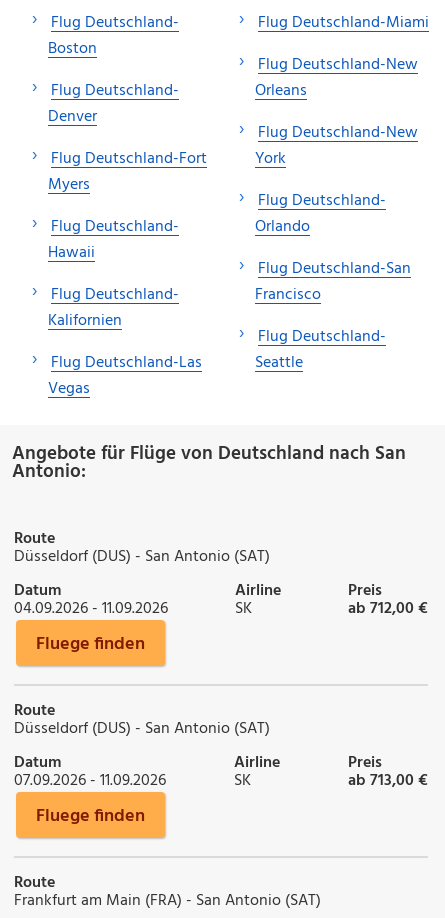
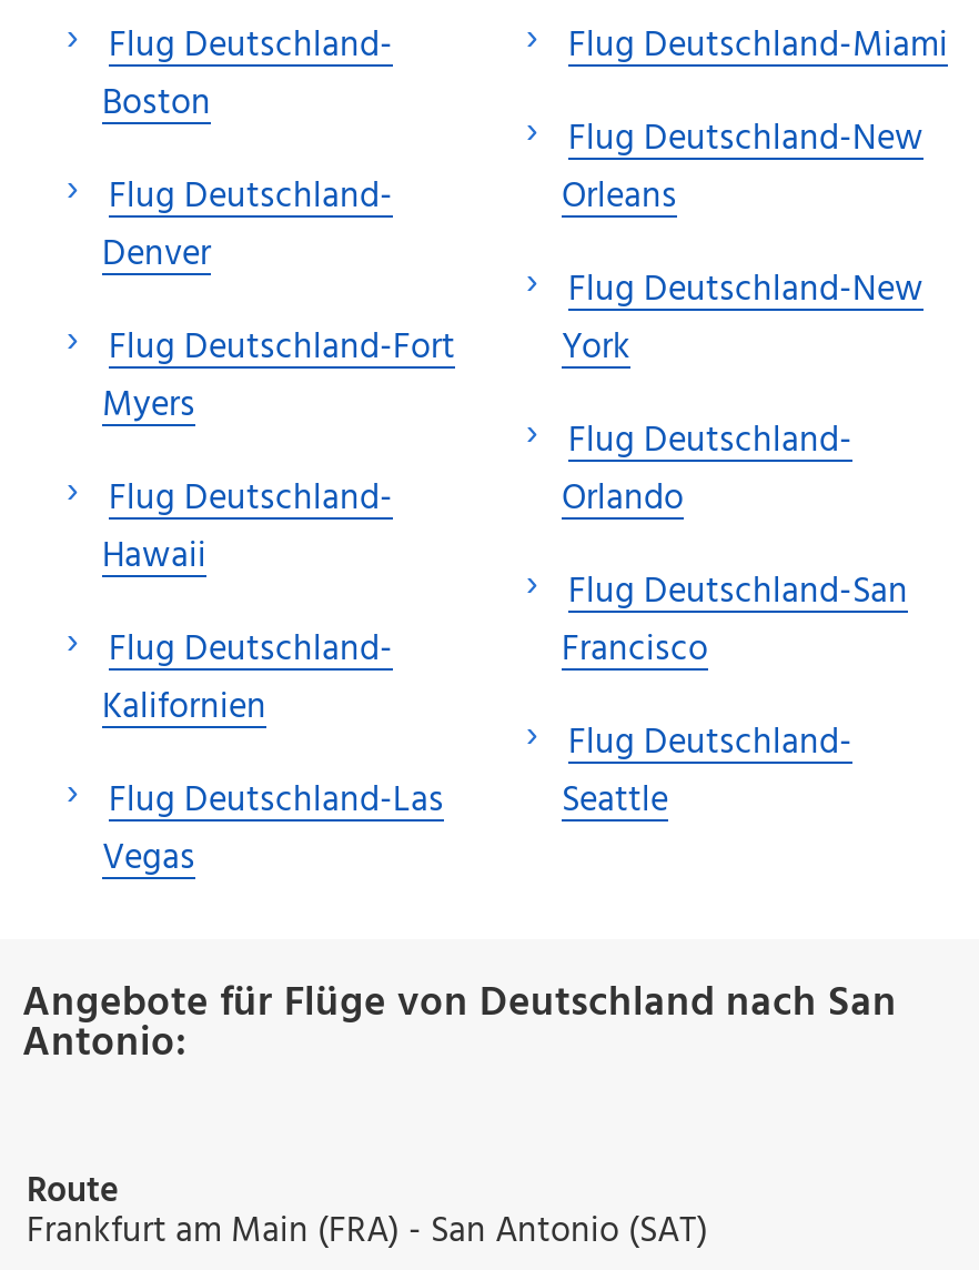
- Düsseldorf (DUS) - San Antonio (SAT)
- Datum
- 04.09.2026 - 11.09.2026

- Preis
- ab 712,00 €
- Fluege finden
- Route
- Düsseldorf (DUS) - San Antonio (SAT)
- Datum
- 07.09.2026 - 11.09.2026

- Airline
- SK

- Preis
- ab 713,00 €
- Fluege finden
- Route

- Airline
- SK
